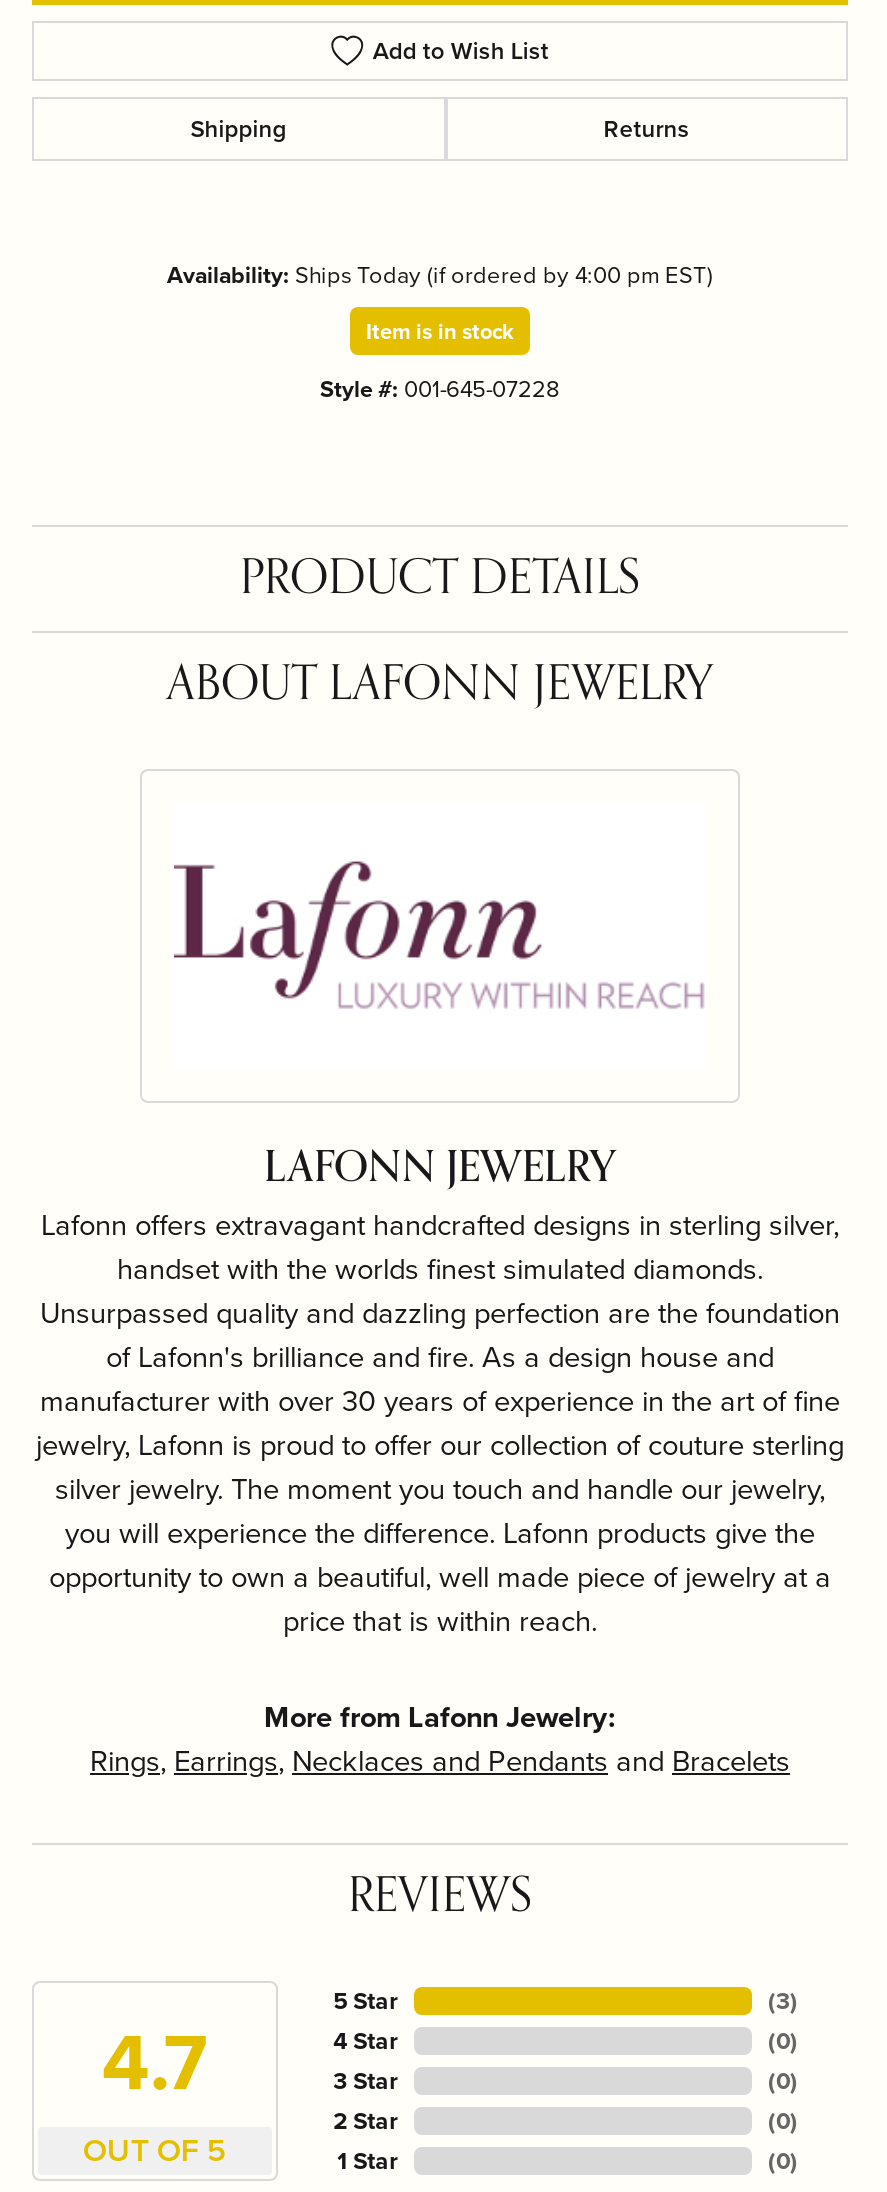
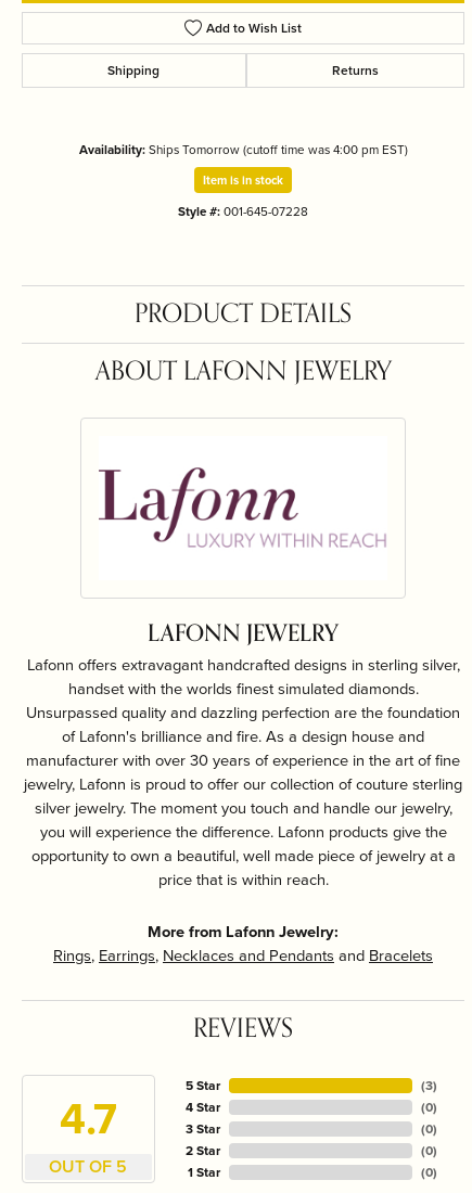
- Availability: Ships Today (if ordered by 4:00 pm EST)
+ Availability: Ships Tomorrow (cutoff time was 4:00 pm EST)
